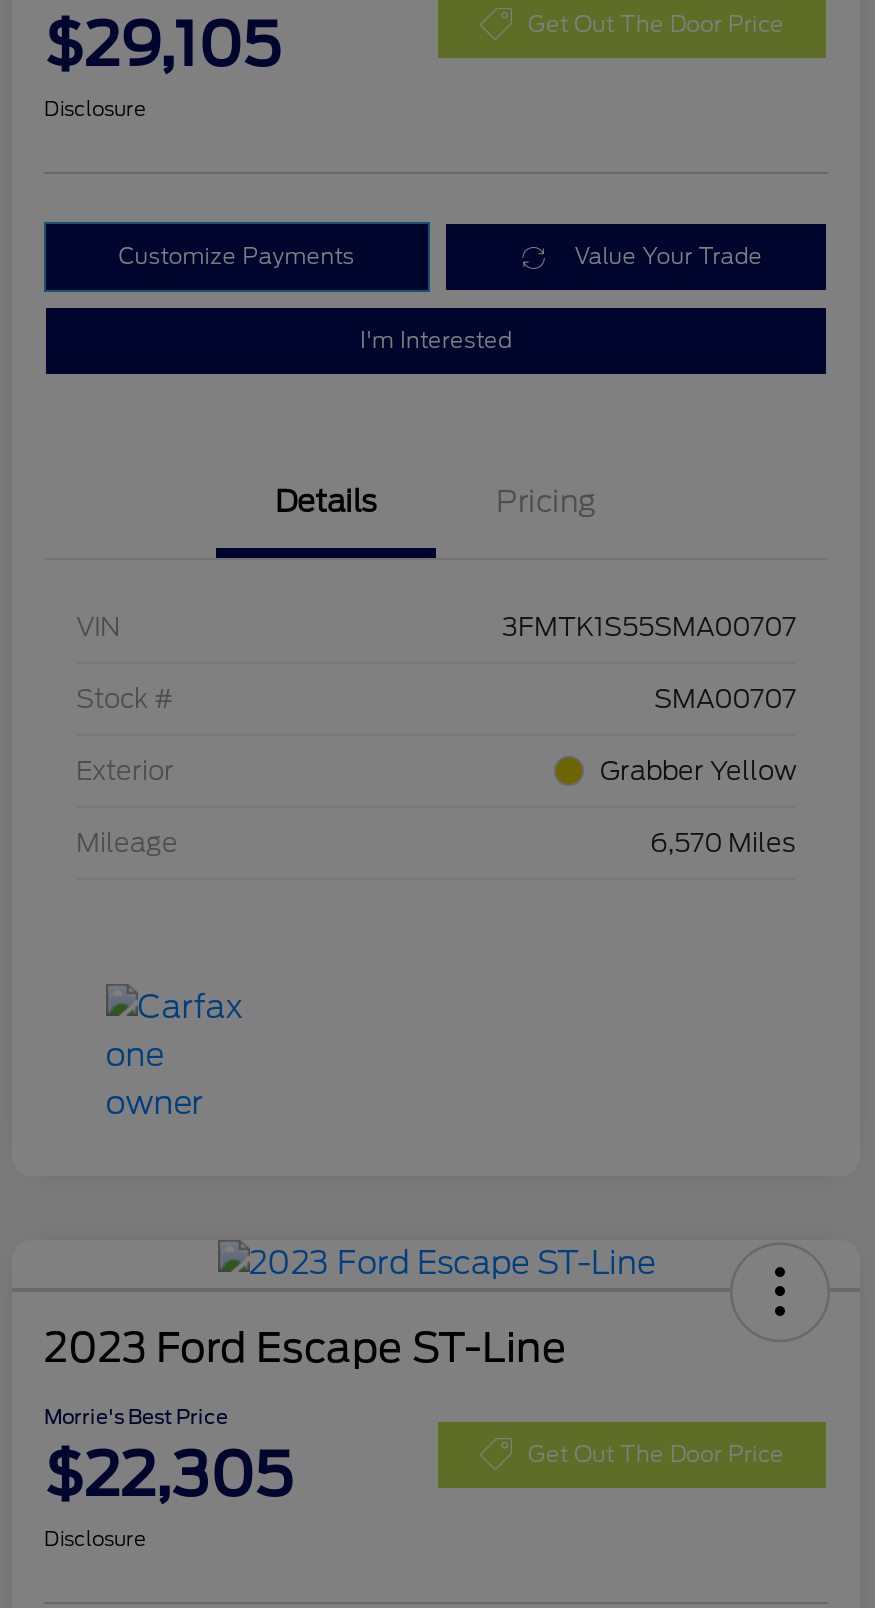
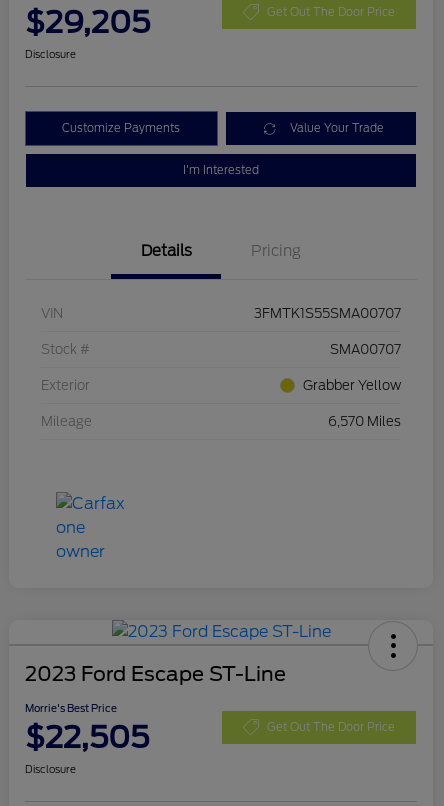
- $29,105
+ $29,205

- $22,305
+ $22,505
